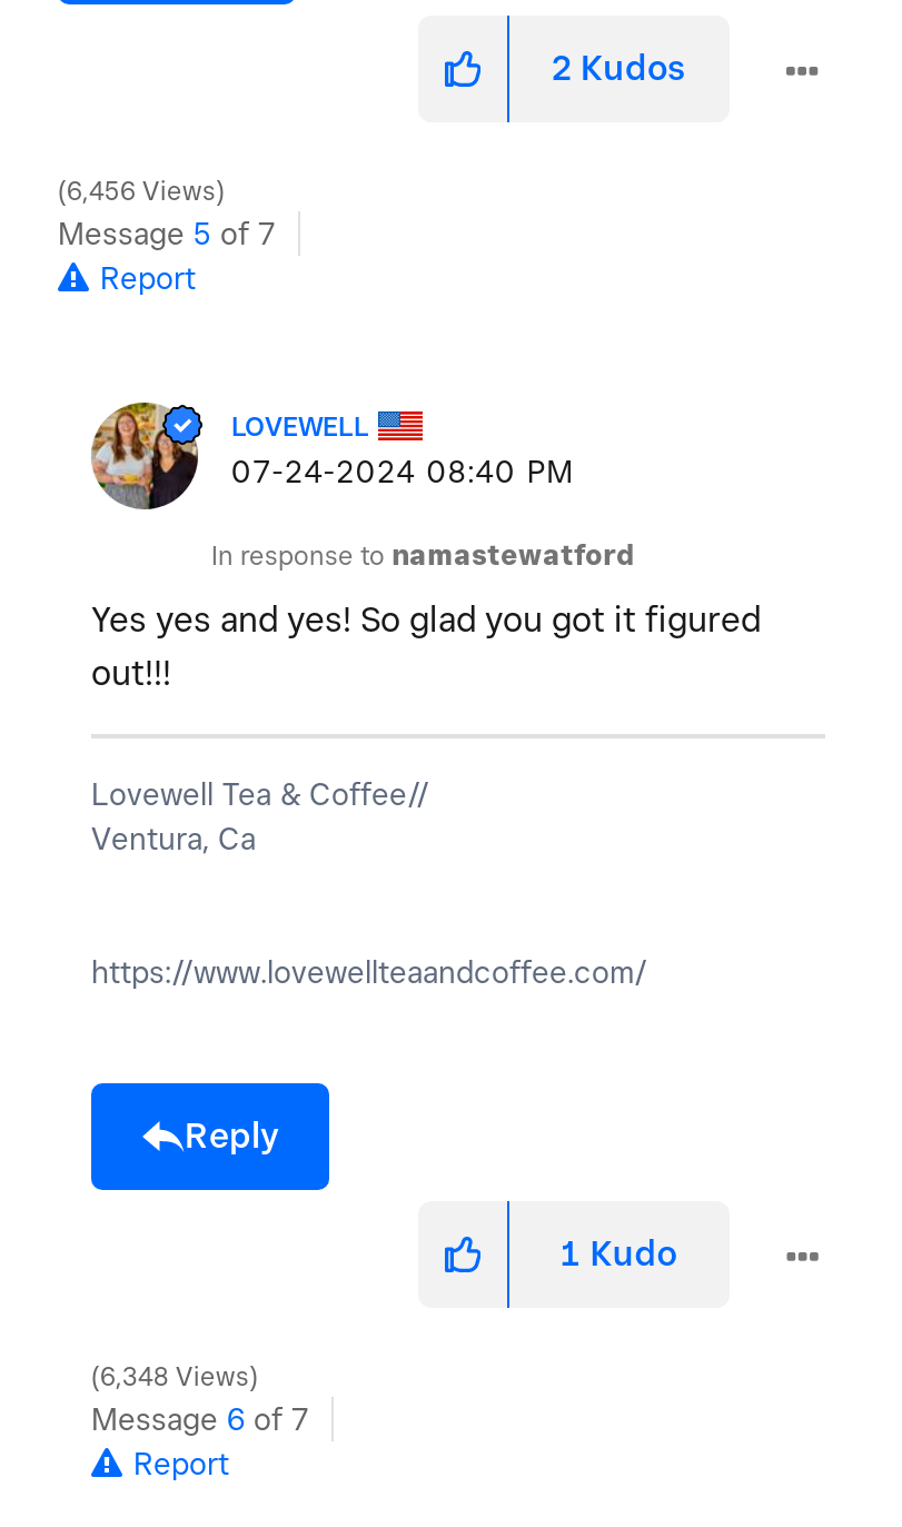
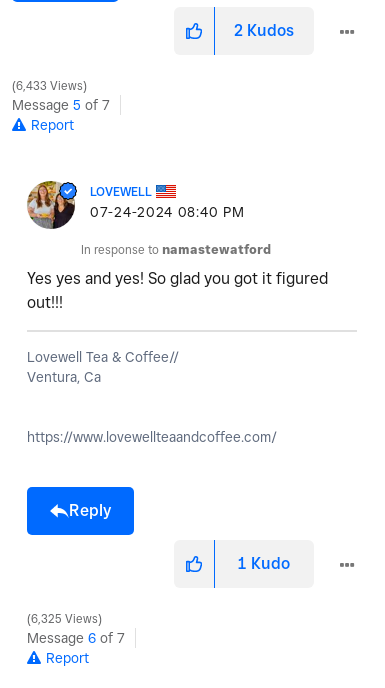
- 6,456 Views
+ 6,433 Views

- 6,348 Views
+ 6,325 Views
